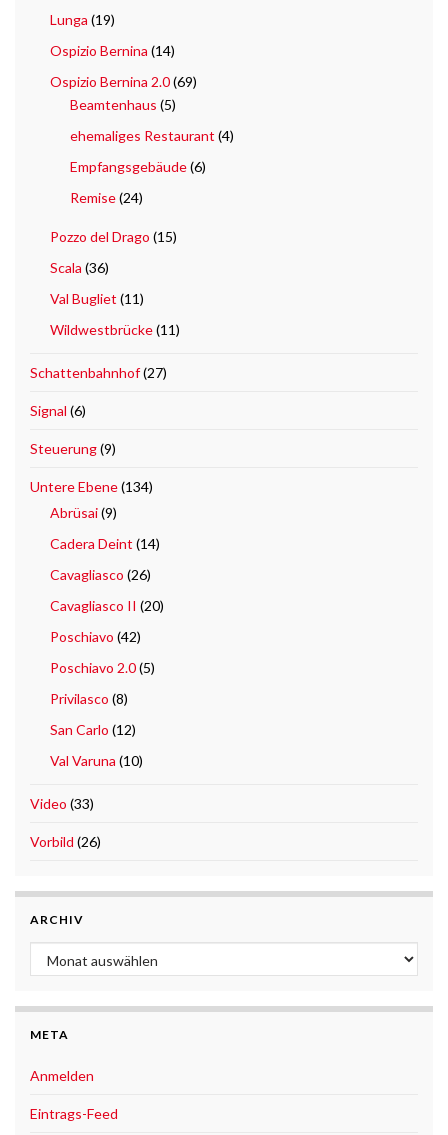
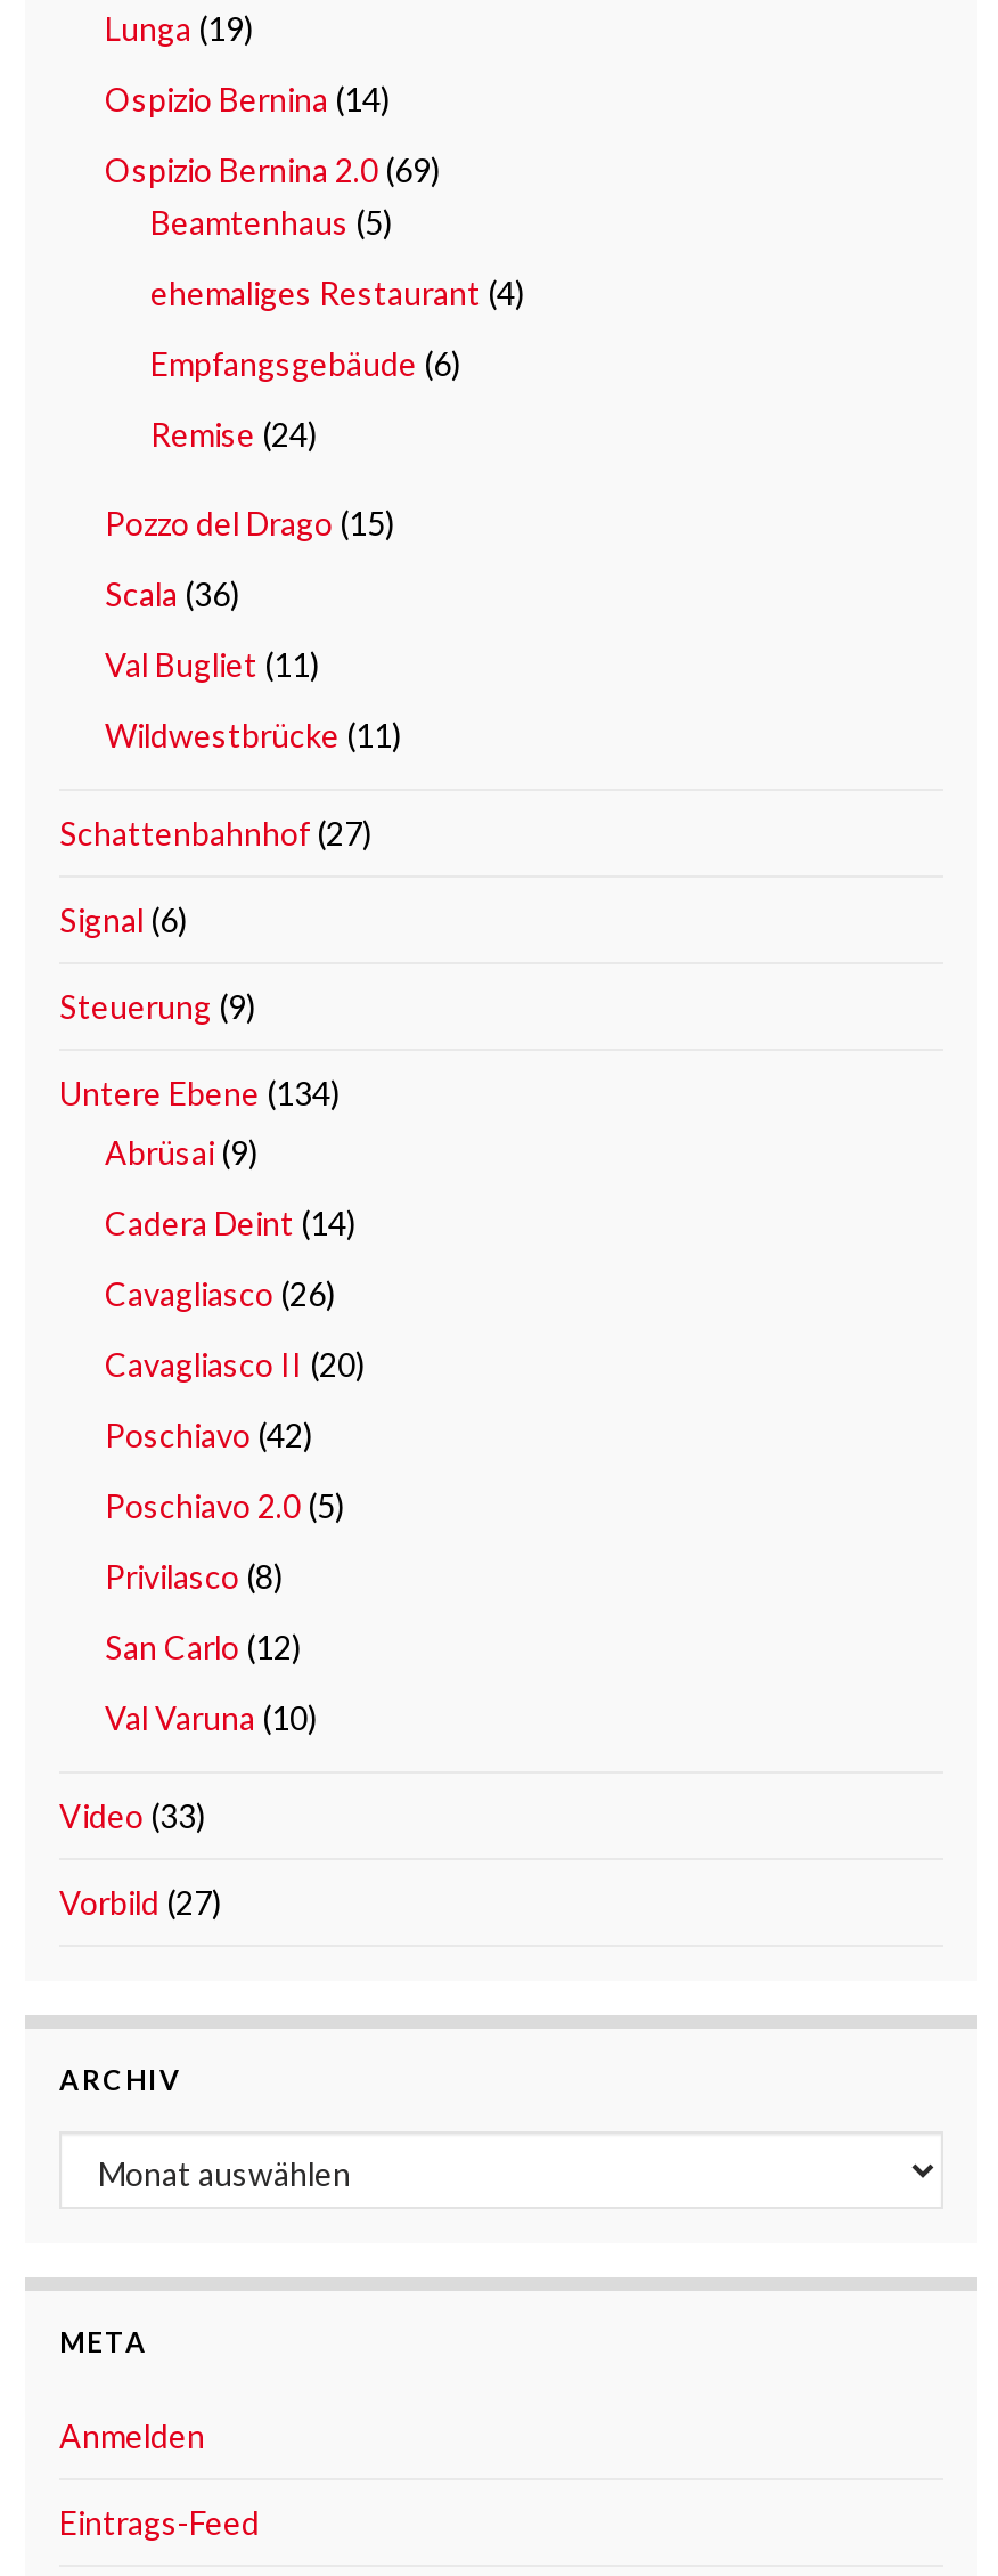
- Vorbild (26)
+ Vorbild (27)
